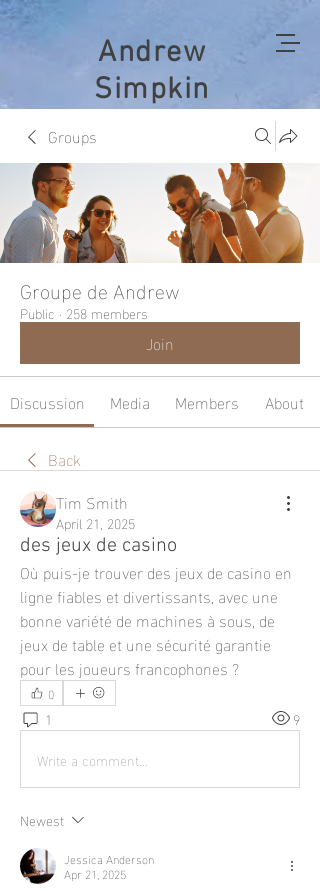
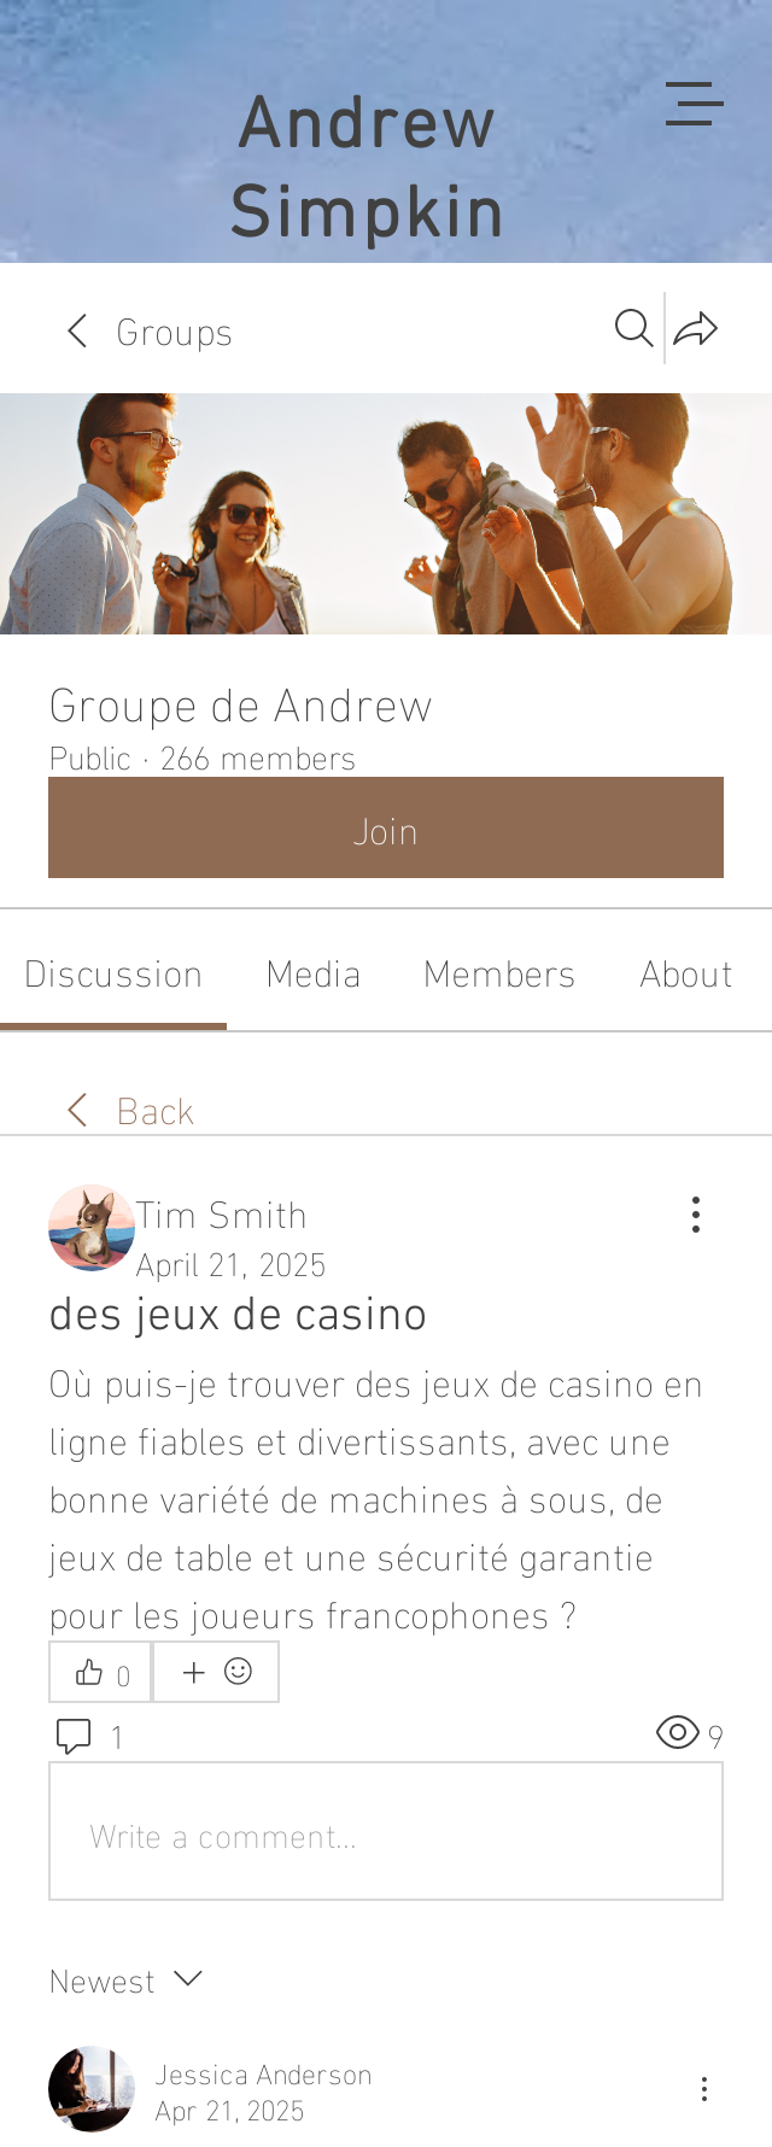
- Public · 258 members
+ Public · 266 members
